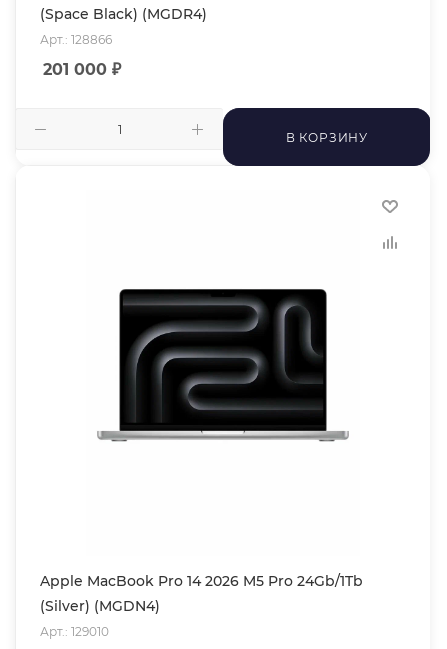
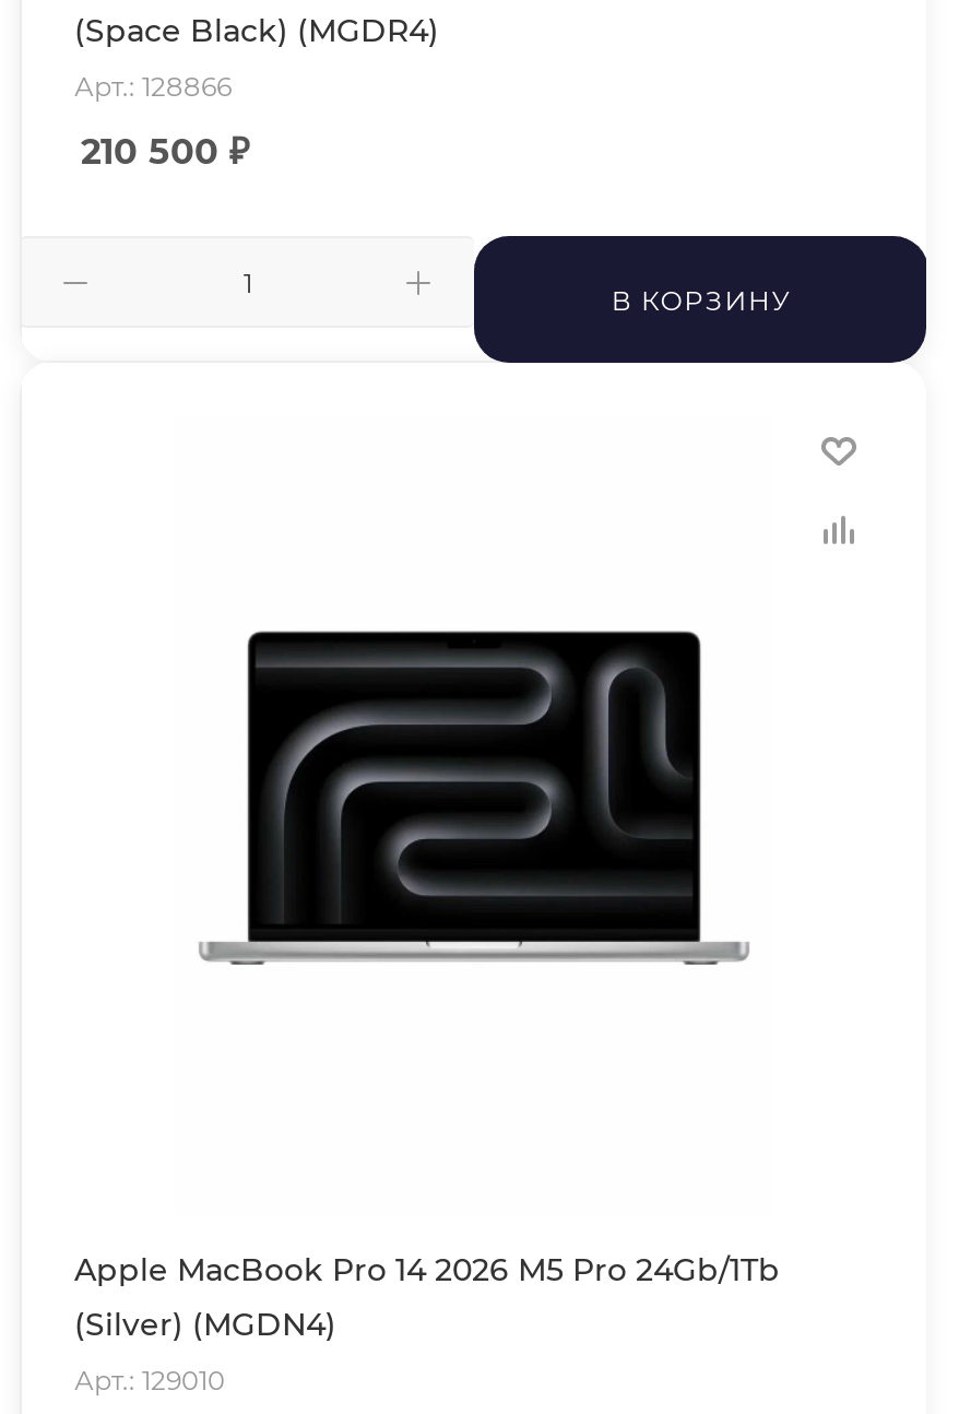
- 201 000 ₽
+ 210 500 ₽
